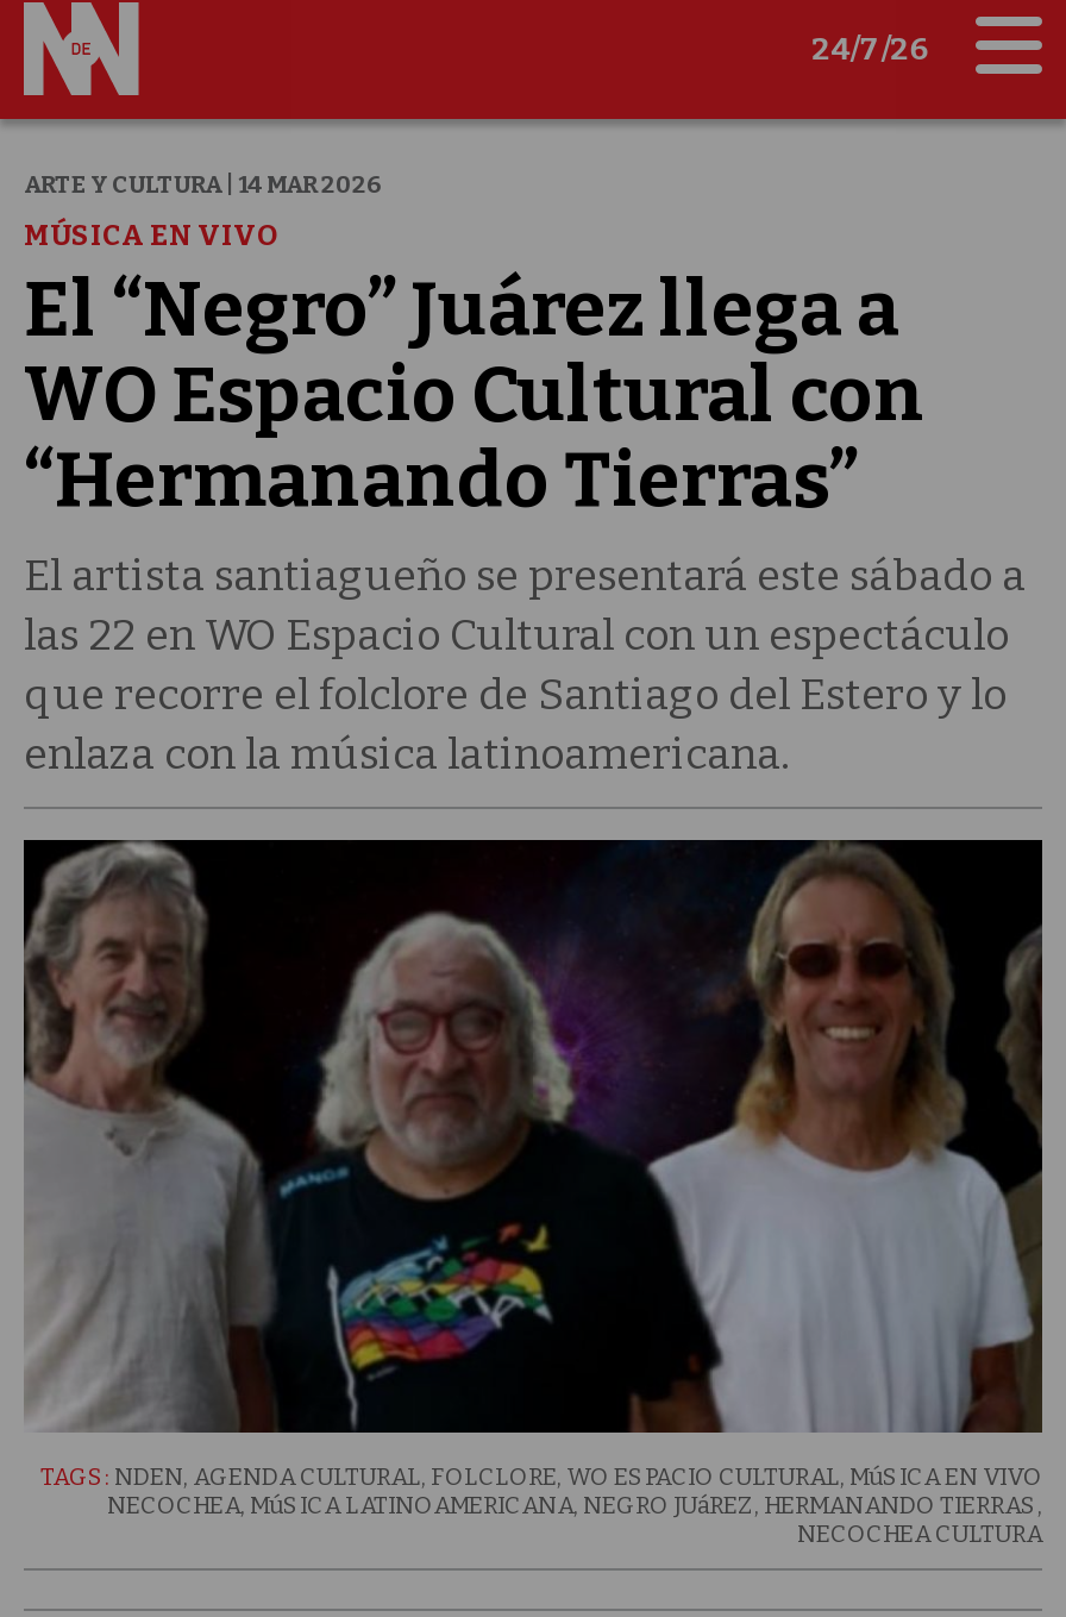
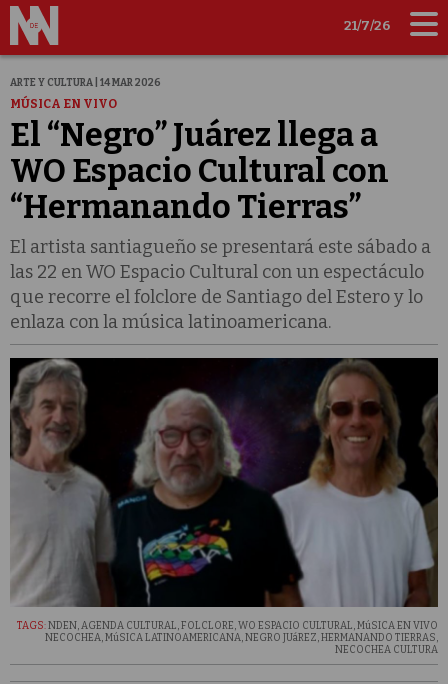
- 24/7/26
+ 21/7/26
